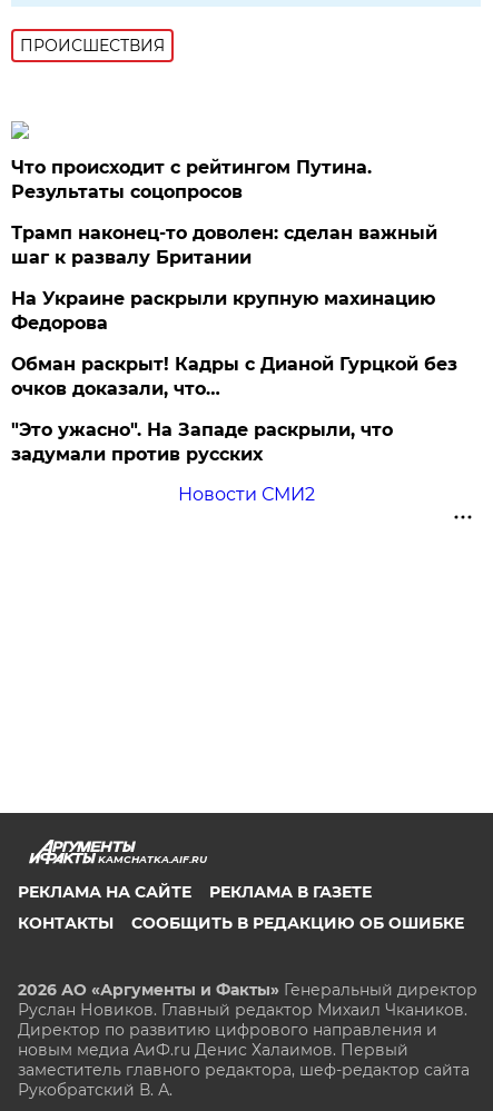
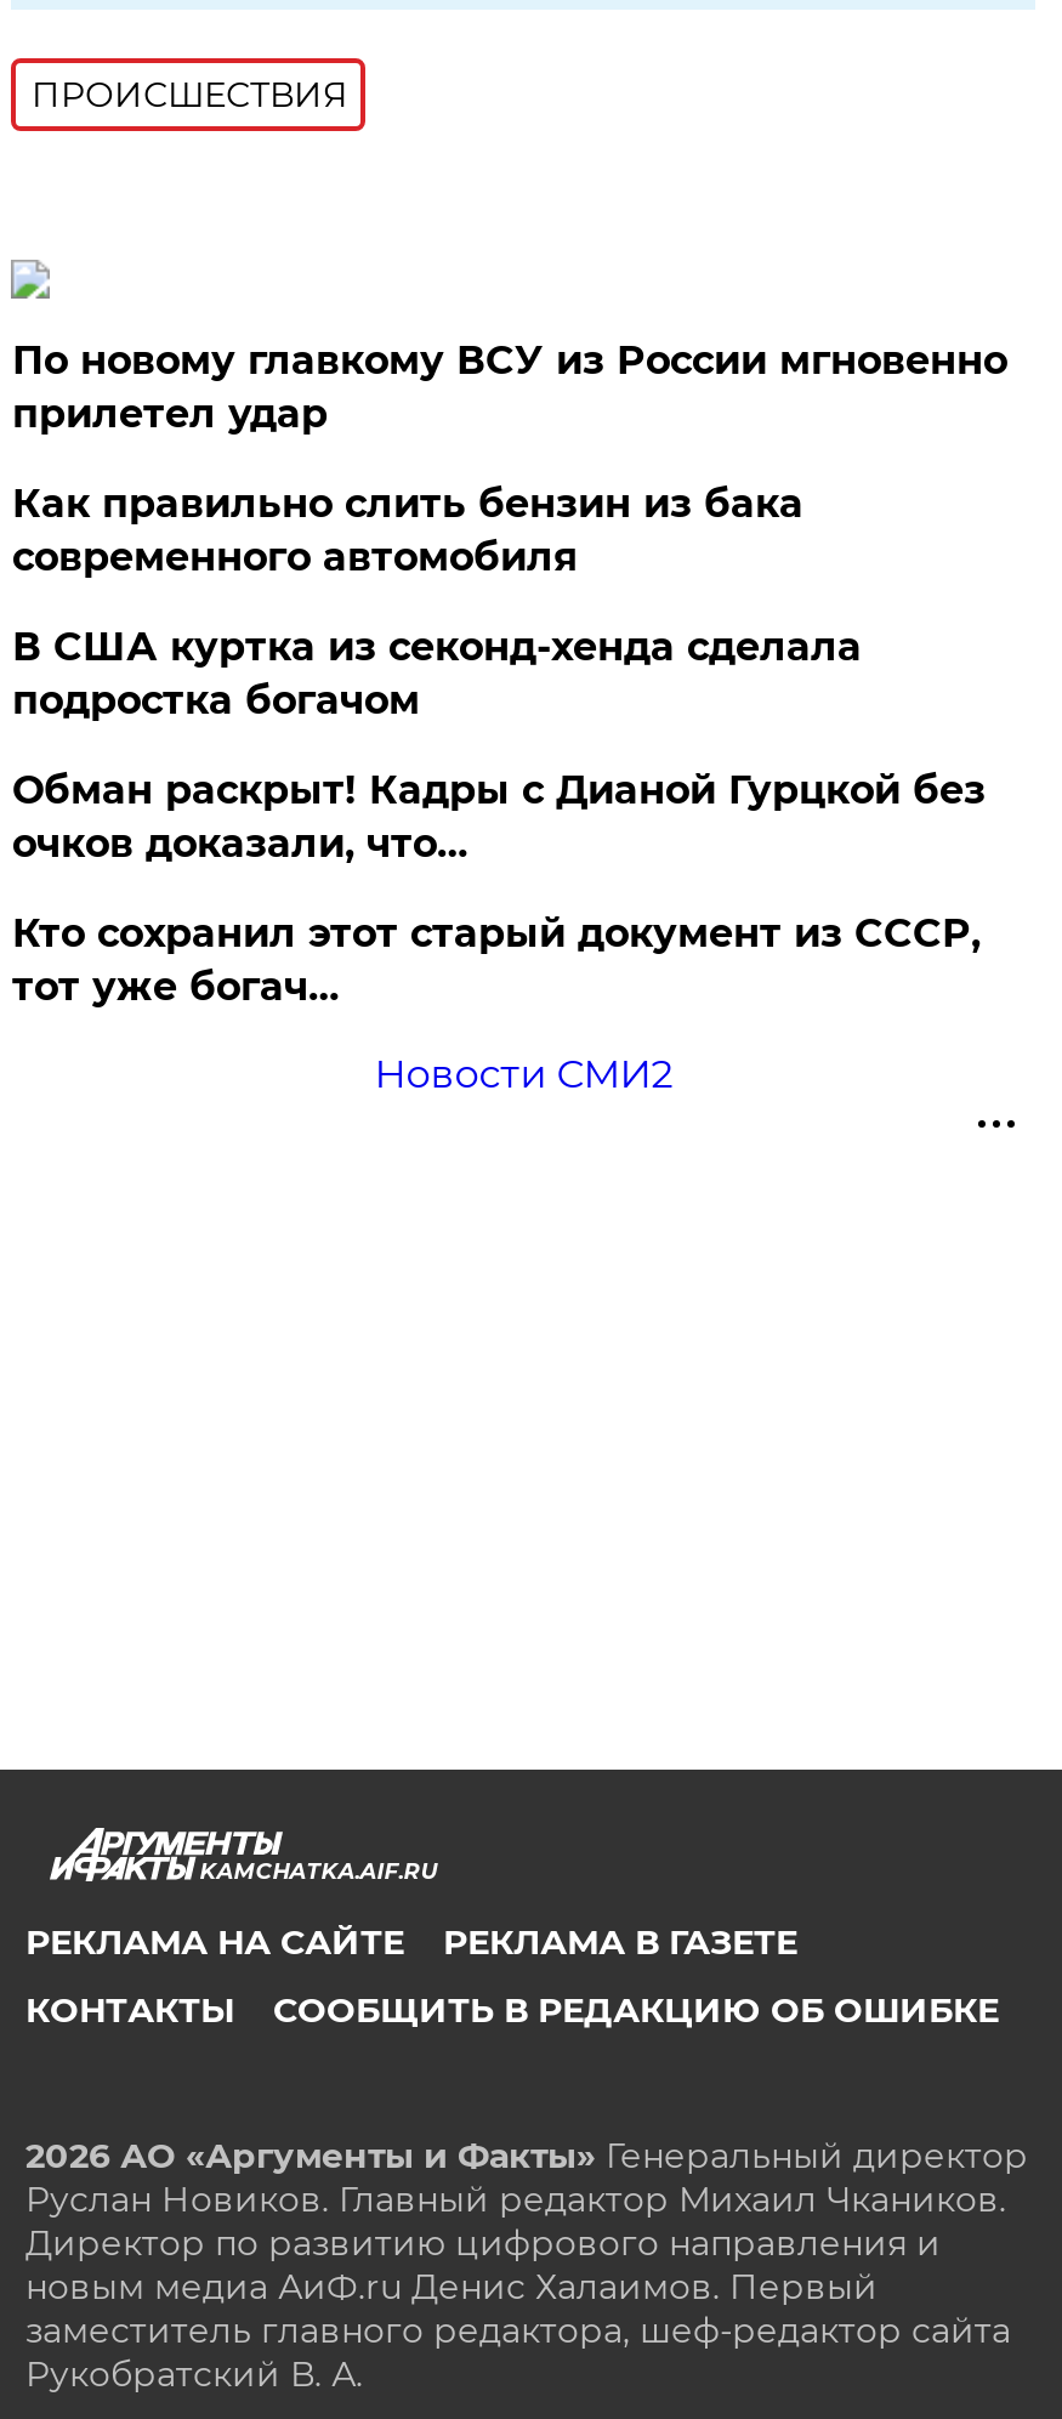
- Что происходит с рейтингом Путина.
- Результаты соцопросов
+ По новому главкому ВСУ из России мгновенно
+ прилетел удар

- Трамп наконец-то доволен: сделан важный
- шаг к развалу Британии
+ Как правильно слить бензин из бака
+ современного автомобиля

- На Украине раскрыли крупную махинацию
- Федорова
+ В США куртка из секонд-хенда сделала
+ подростка богачом

- "Это ужасно". На Западе раскрыли, что
- задумали против русских
+ Кто сохранил этот старый документ из СССР,
+ тот уже богач…
